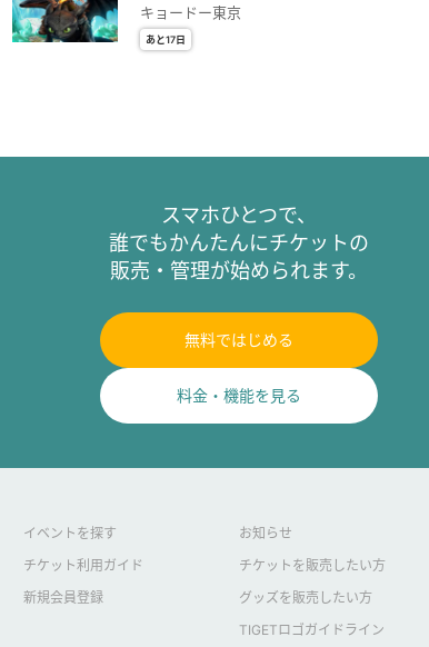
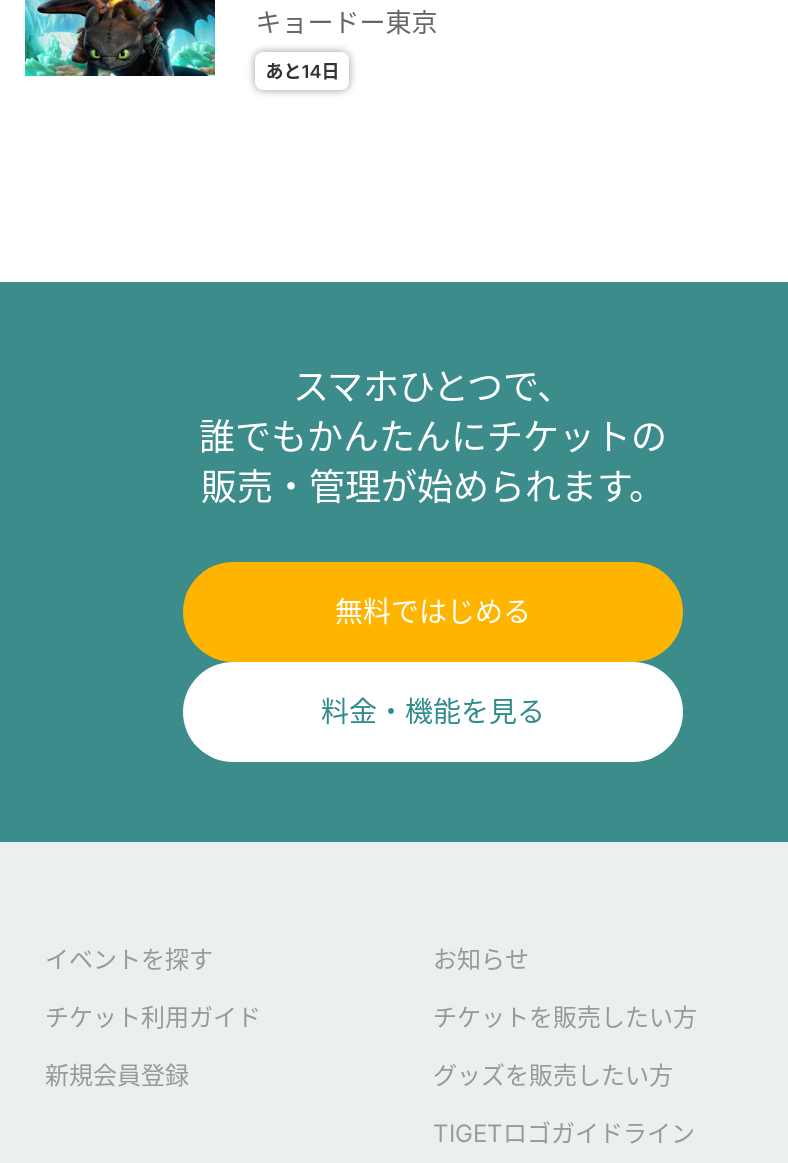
- あと17日
+ あと14日
